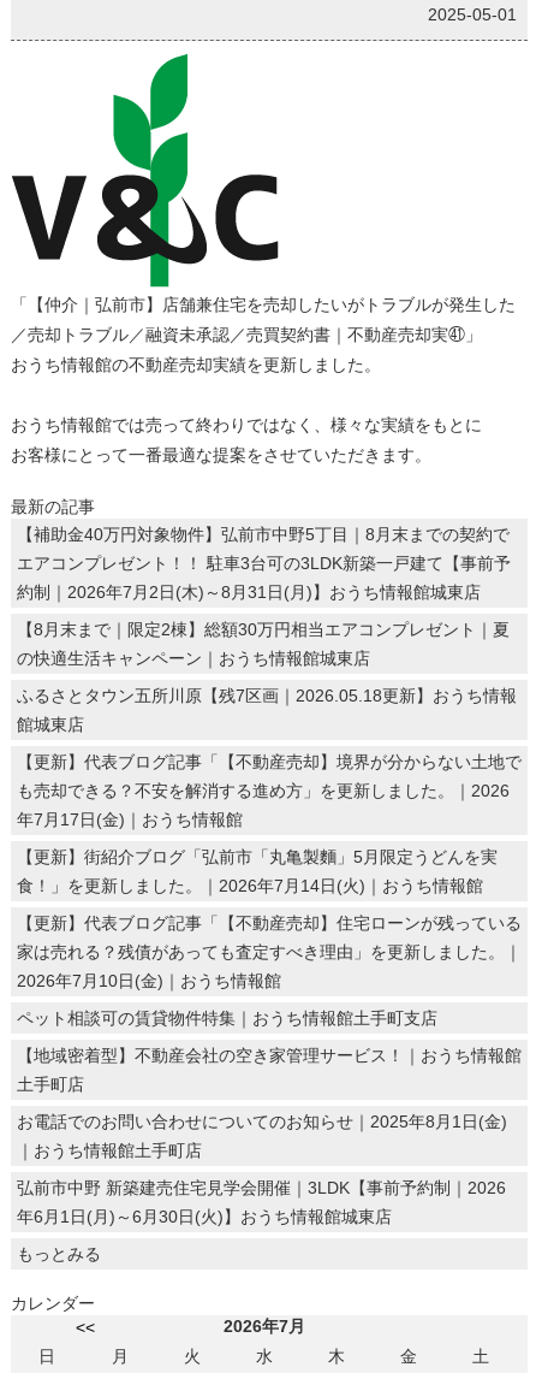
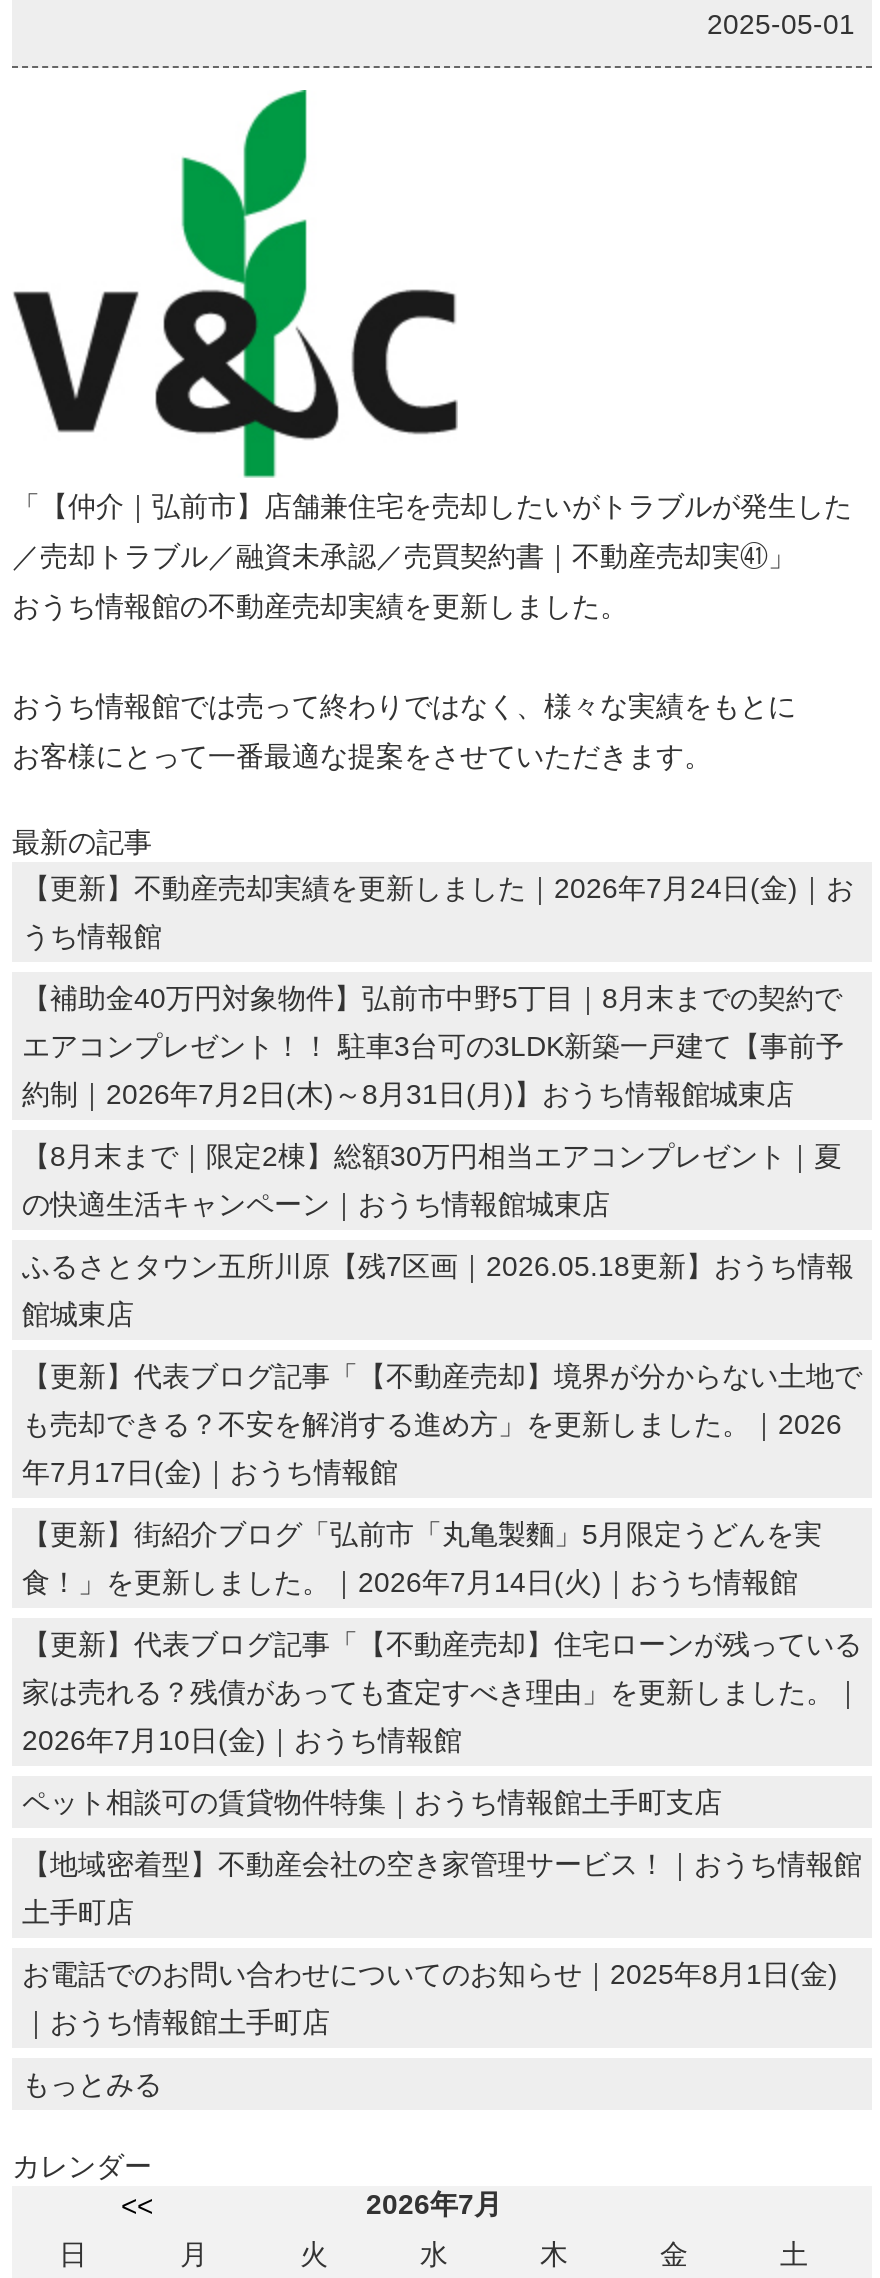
+ 【更新】不動産売却実績を更新しました｜2026年7月24日(金)｜お
+ うち情報館

moved down: 【補助金40万円対象物件】弘前市中野5丁目｜8月末までの契約で | エアコンプレゼント！！ 駐車3台可の3LDK新築一戸建て【事前予 | 約制｜2026年7月2日(木)～8月31日(月)】おうち情報館城東店 | ... | お電話でのお問い合わせについてのお知らせ｜2025年8月1日(金) | ｜おうち情報館土手町店

- 弘前市中野 新築建売住宅見学会開催｜3LDK【事前予約制｜2026
- 年6月1日(月)～6月30日(火)】おうち情報館城東店
